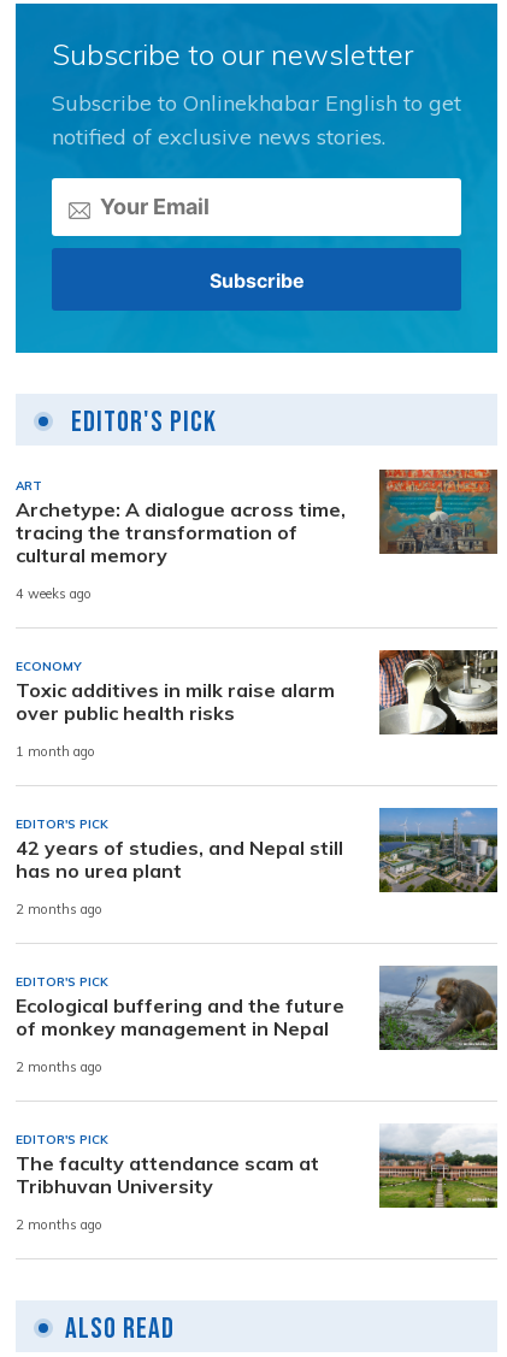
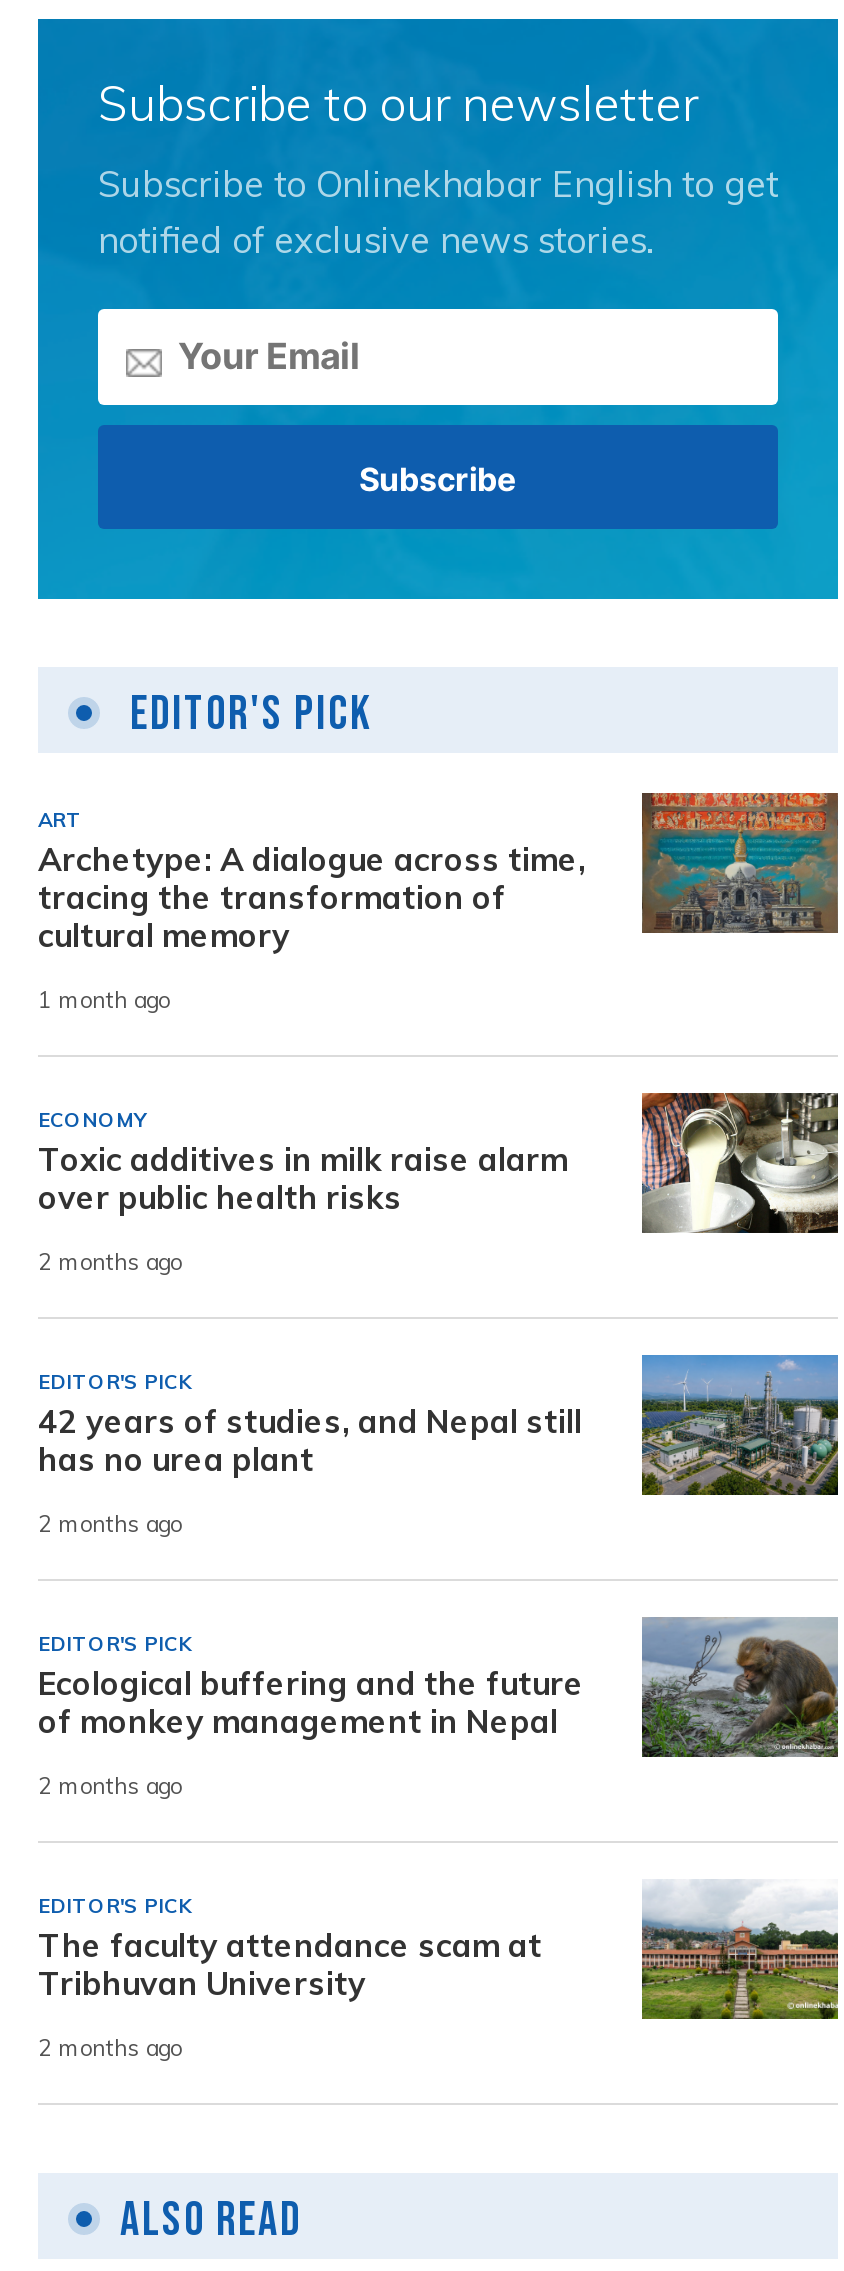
- 4 weeks ago
+ 1 month ago

- 1 month ago
+ 2 months ago
